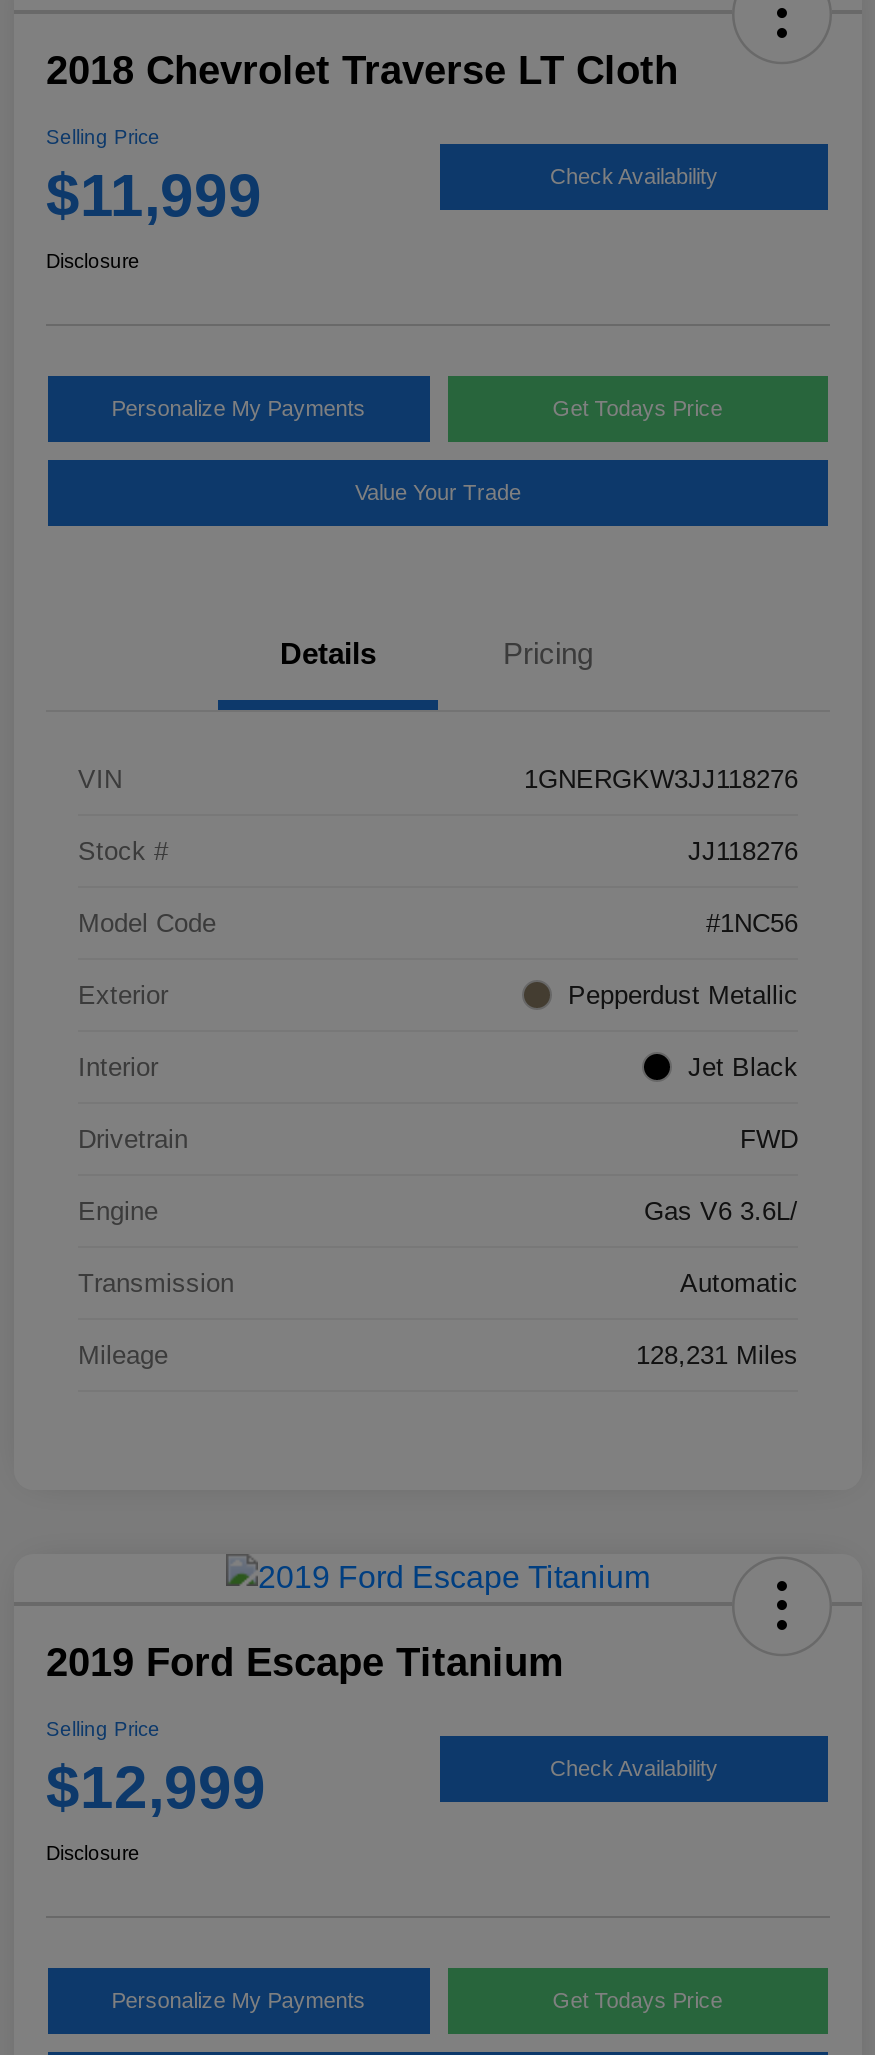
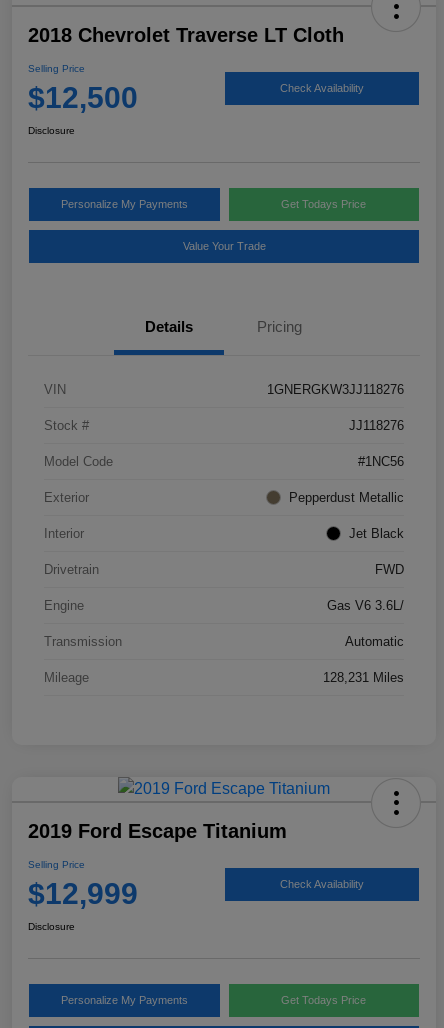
- $11,999
+ $12,500
